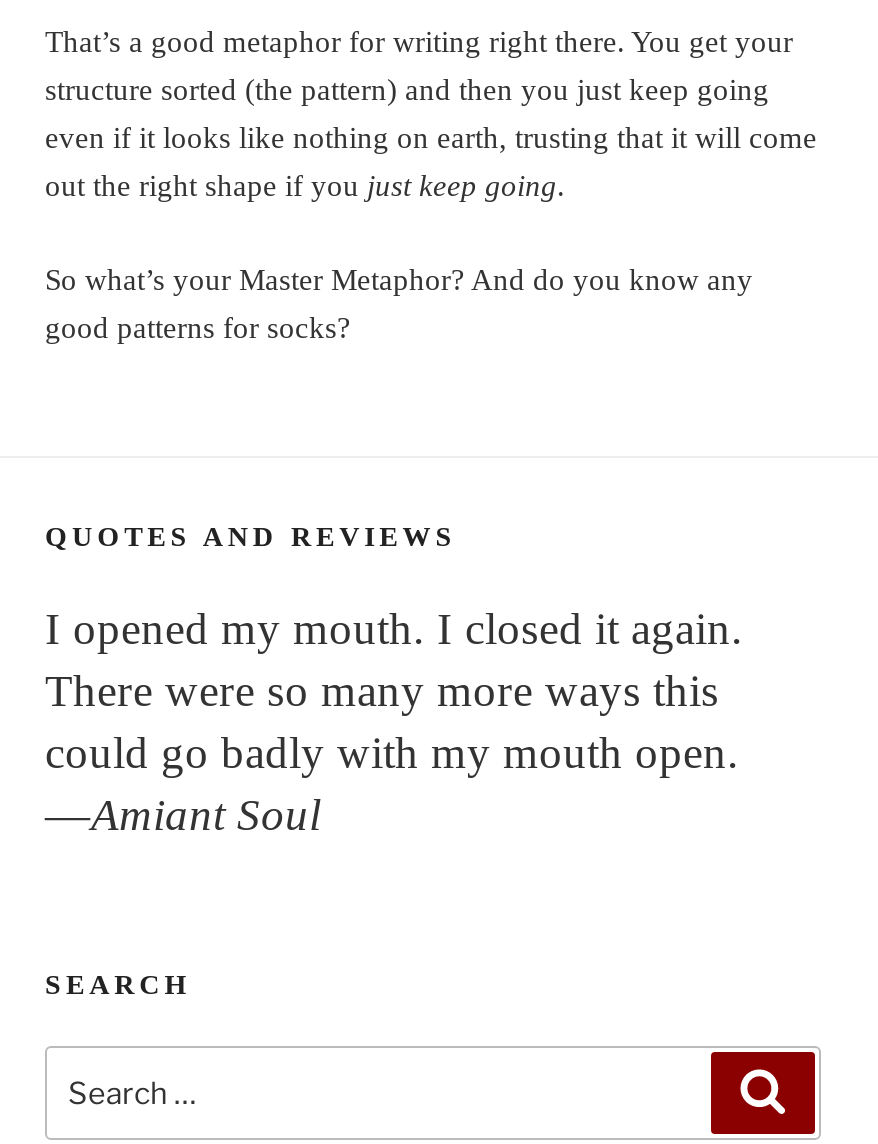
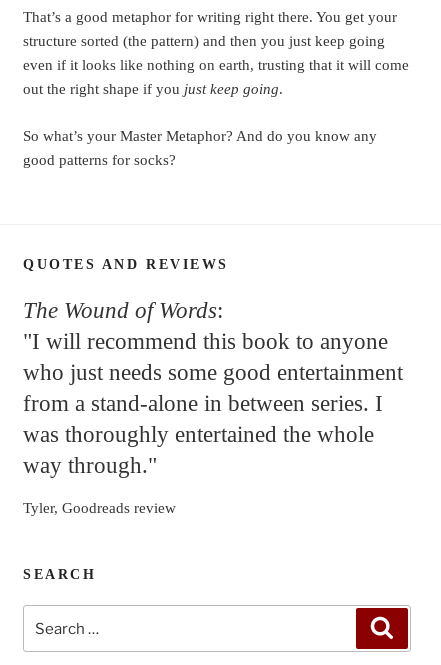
- I opened my mouth. I closed it again.
- There were so many more ways this
- could go badly with my mouth open.
- —Amiant Soul
+ The Wound of Words:
+ "I will recommend this book to anyone
+ who just needs some good entertainment
+ from a stand-alone in between series. I
+ was thoroughly entertained the whole
+ way through."
+ Tyler, Goodreads review
